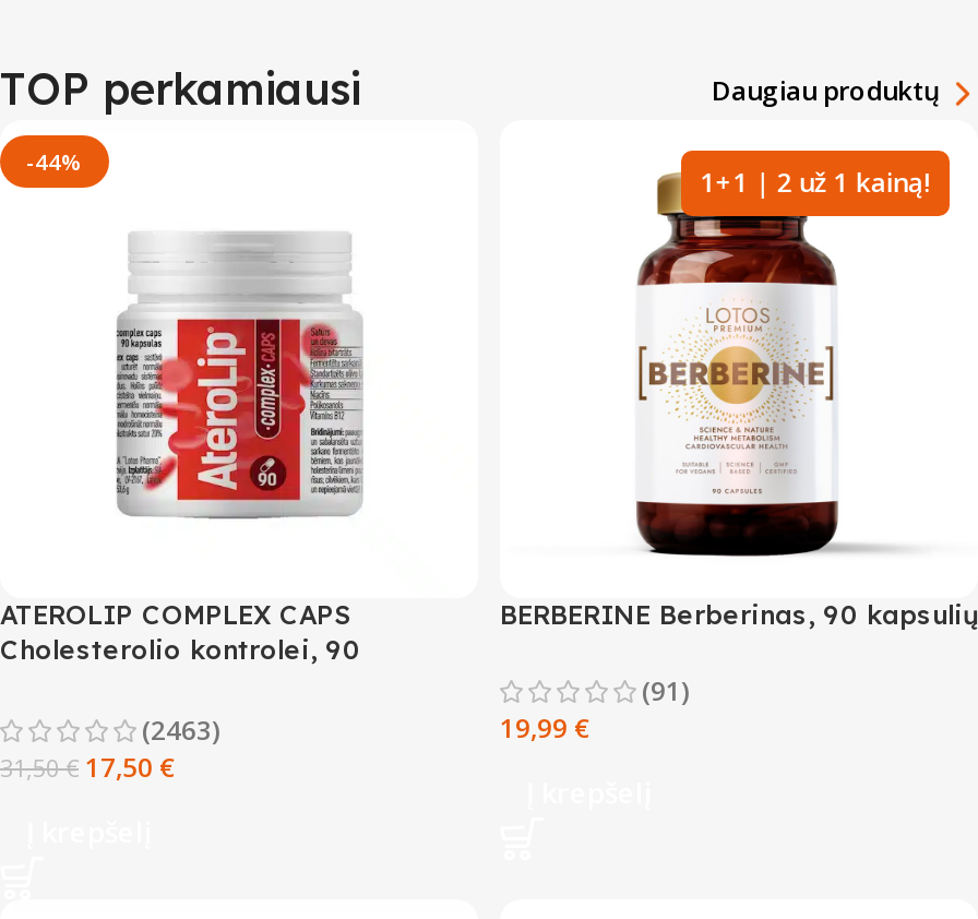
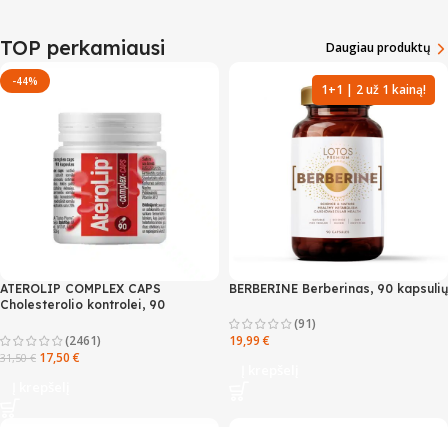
- (2463)
+ (2461)
